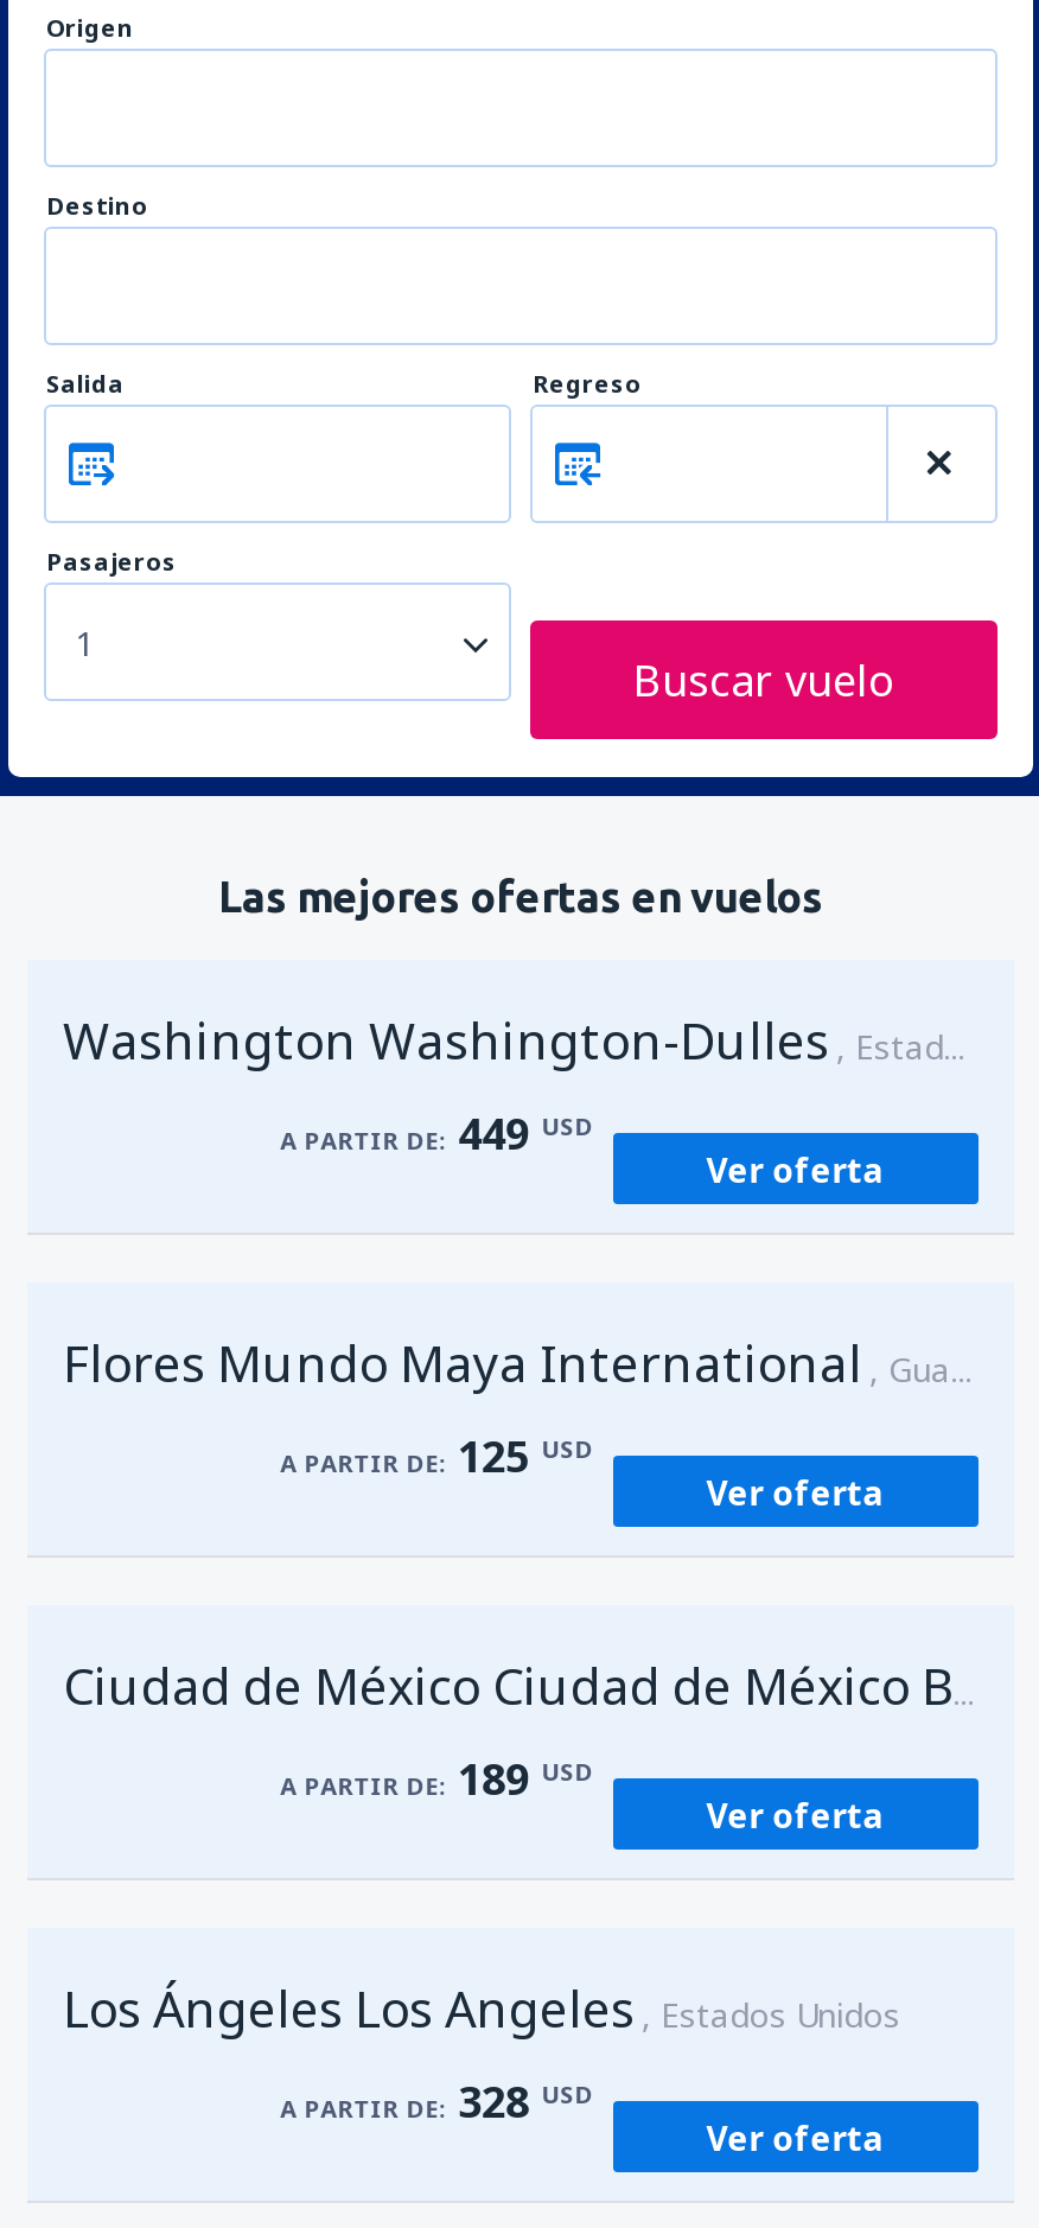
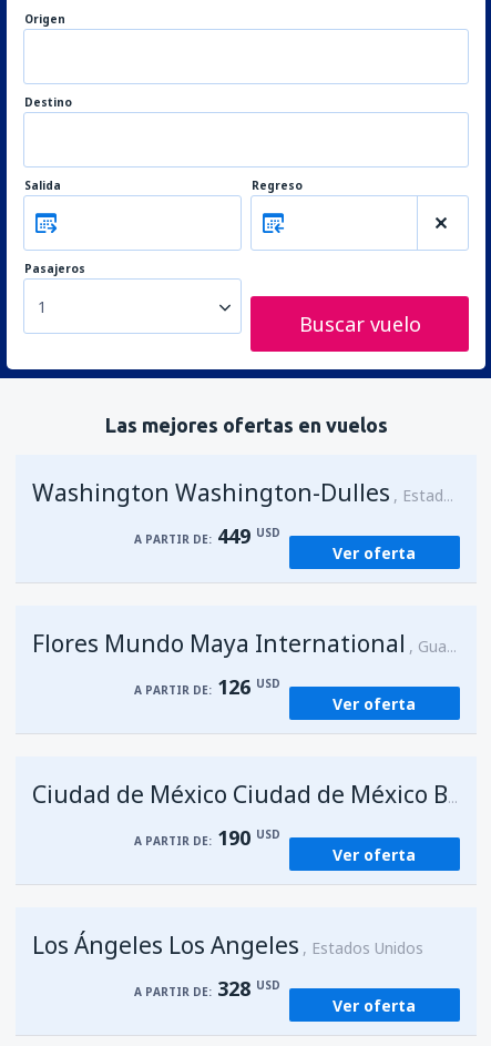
- A PARTIR DE: 125 USD
+ A PARTIR DE: 126 USD

- A PARTIR DE: 189 USD
+ A PARTIR DE: 190 USD
